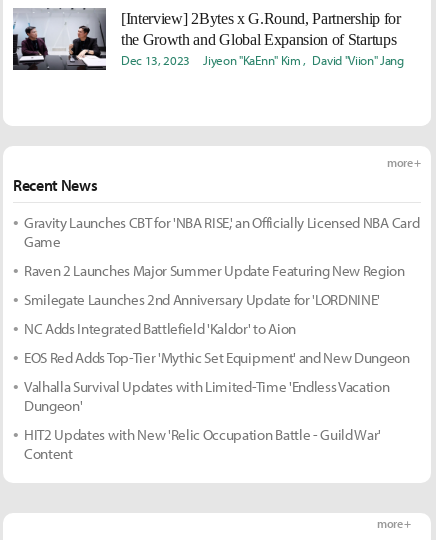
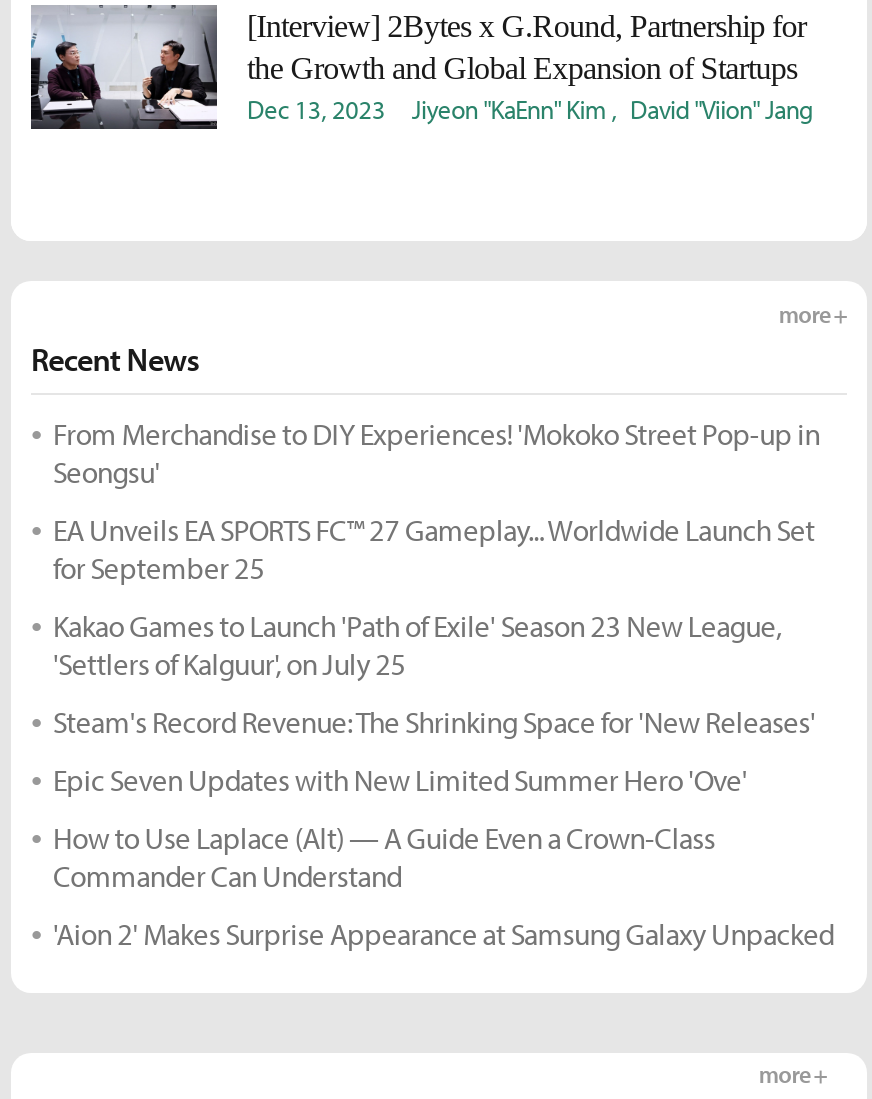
- Gravity Launches CBT for 'NBA RISE,' an Officially Licensed NBA Card
- Game
+ From Merchandise to DIY Experiences! 'Mokoko Street Pop-up in
+ Seongsu'

- Raven 2 Launches Major Summer Update Featuring New Region
+ EA Unveils EA SPORTS FC™ 27 Gameplay... Worldwide Launch Set
+ for September 25

- Smilegate Launches 2nd Anniversary Update for 'LORDNINE'
+ Kakao Games to Launch 'Path of Exile' Season 23 New League,
+ 'Settlers of Kalguur', on July 25

- NC Adds Integrated Battlefield 'Kaldor' to Aion
+ Steam's Record Revenue: The Shrinking Space for 'New Releases'

- EOS Red Adds Top-Tier 'Mythic Set Equipment' and New Dungeon
+ Epic Seven Updates with New Limited Summer Hero 'Ove'

- Valhalla Survival Updates with Limited-Time 'Endless Vacation
- Dungeon'
+ How to Use Laplace (Alt) — A Guide Even a Crown-Class
+ Commander Can Understand

- HIT2 Updates with New 'Relic Occupation Battle - Guild War'
- Content
+ 'Aion 2' Makes Surprise Appearance at Samsung Galaxy Unpacked
